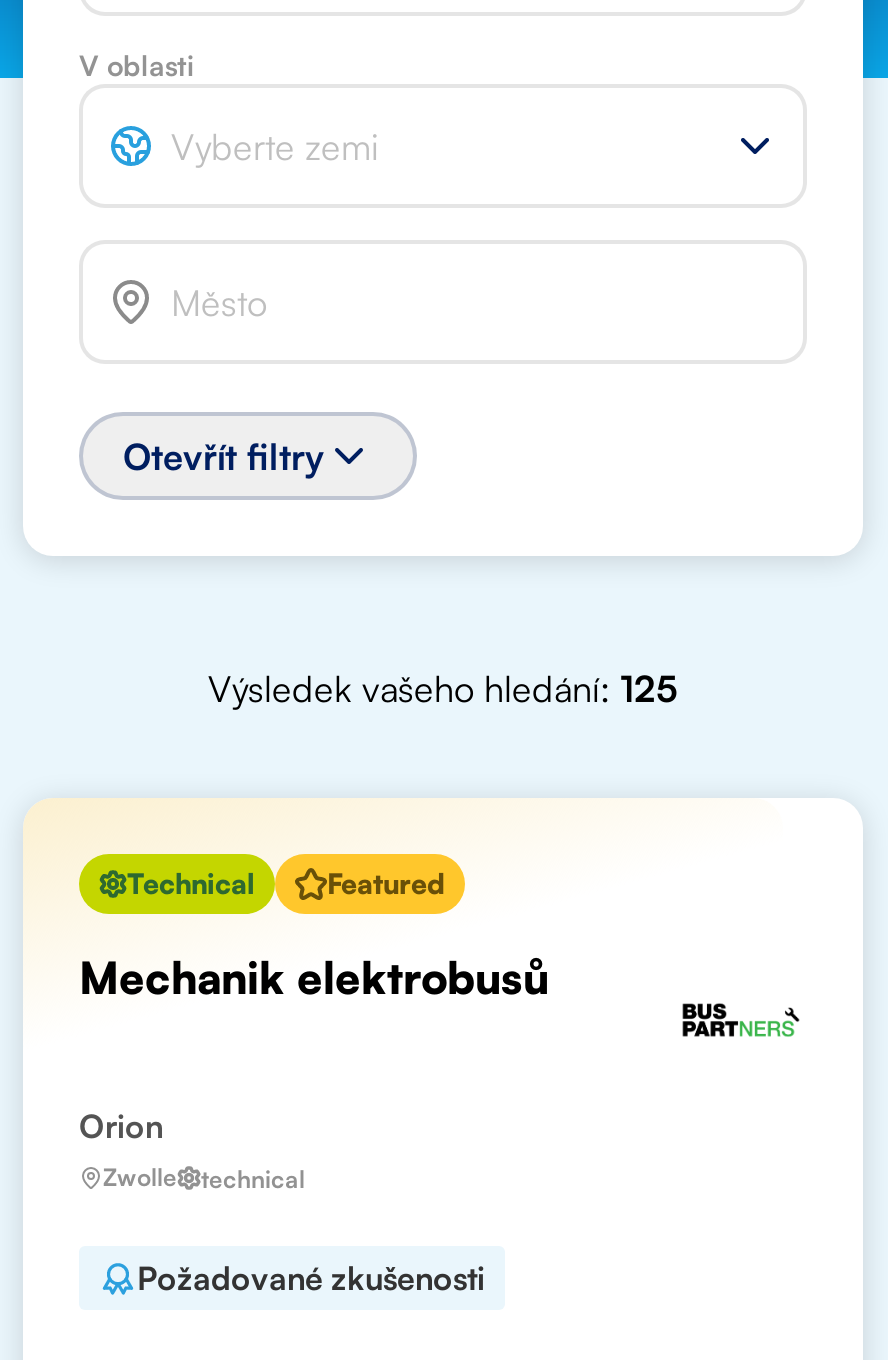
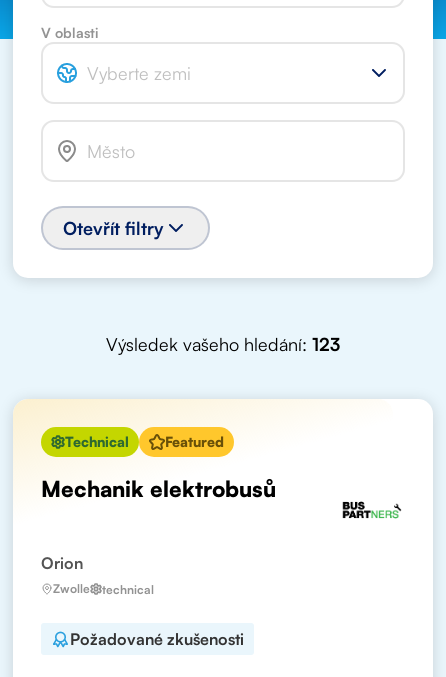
- Výsledek vašeho hledání: 125
+ Výsledek vašeho hledání: 123
